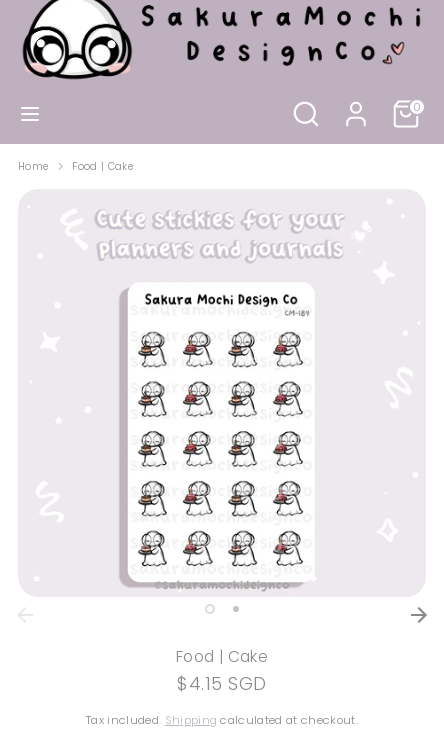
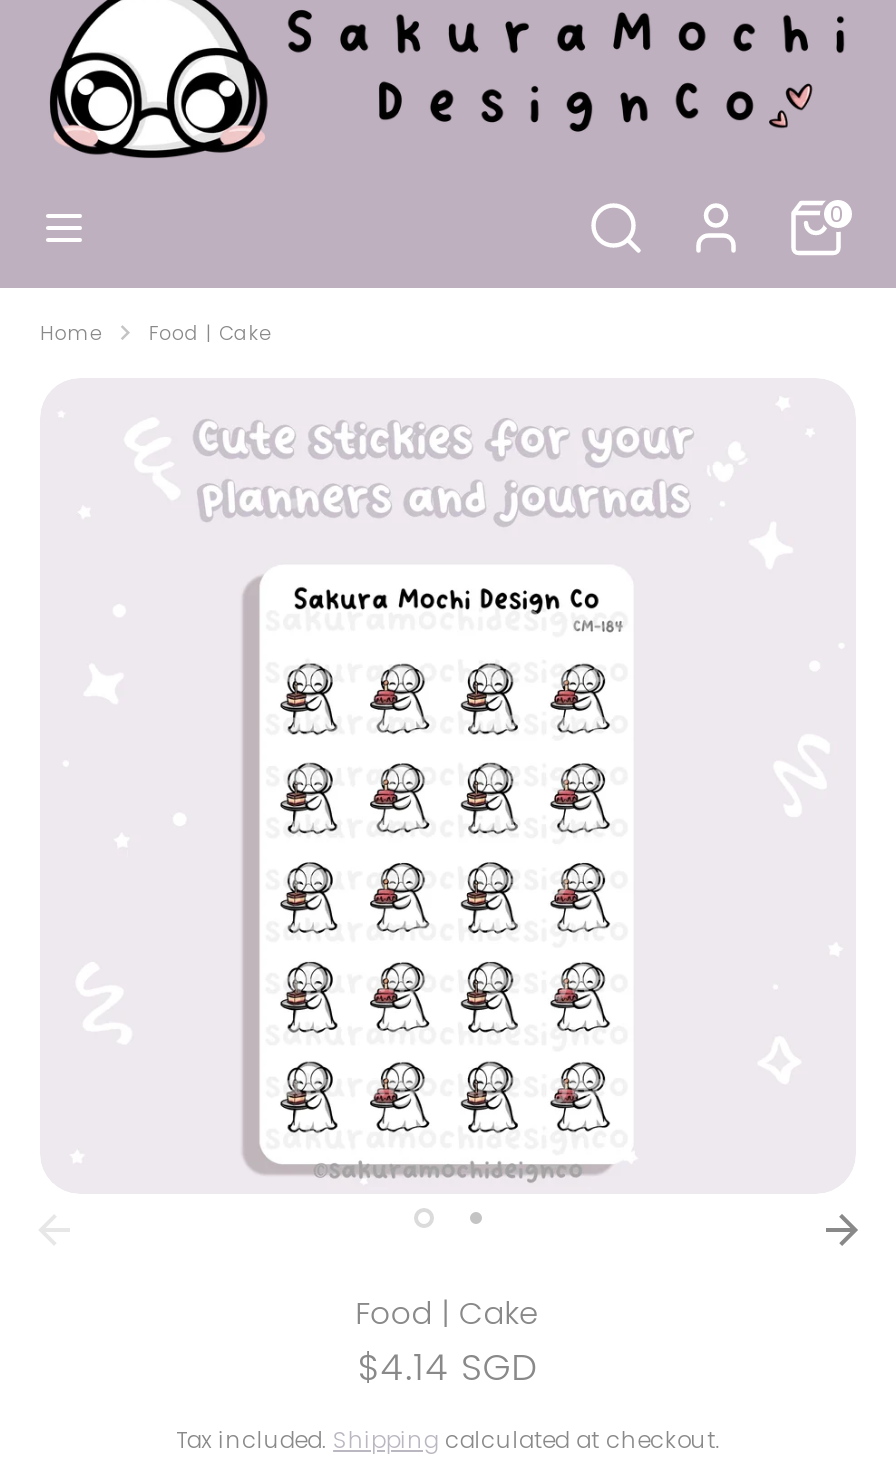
- $4.15 SGD
+ $4.14 SGD
